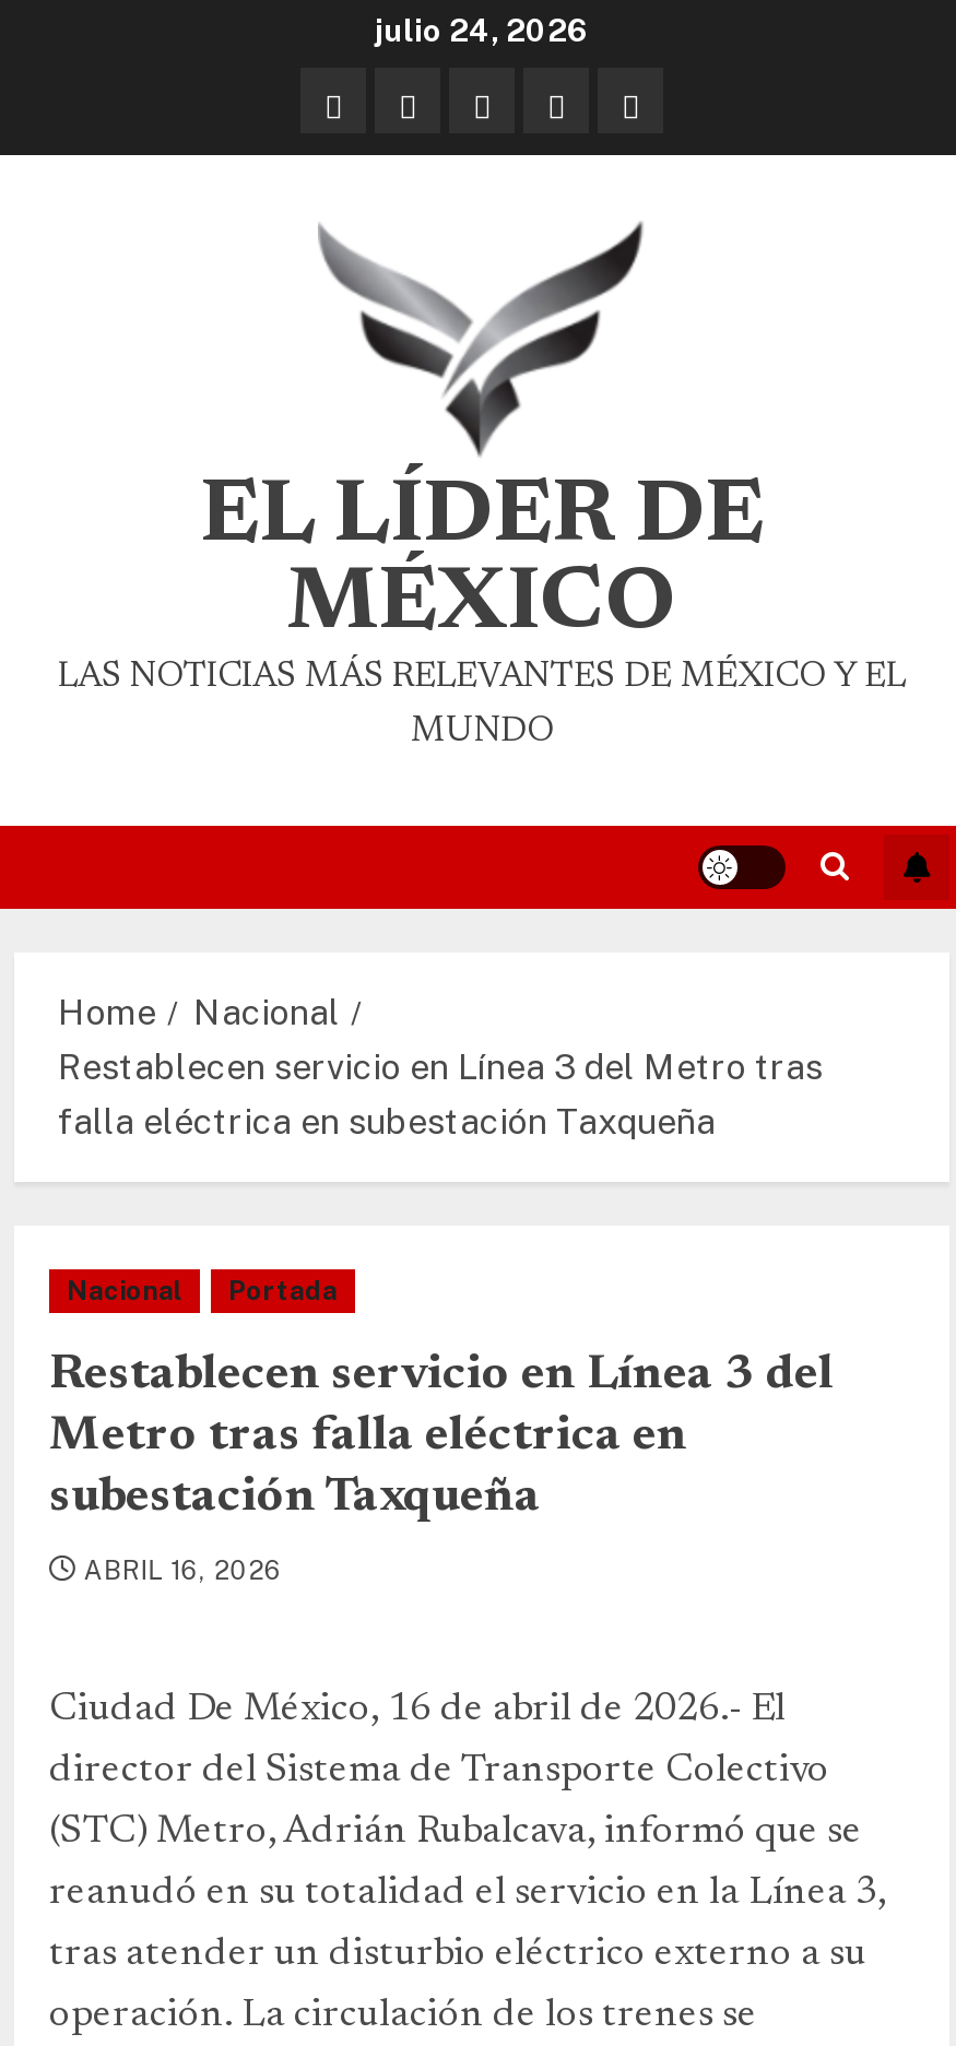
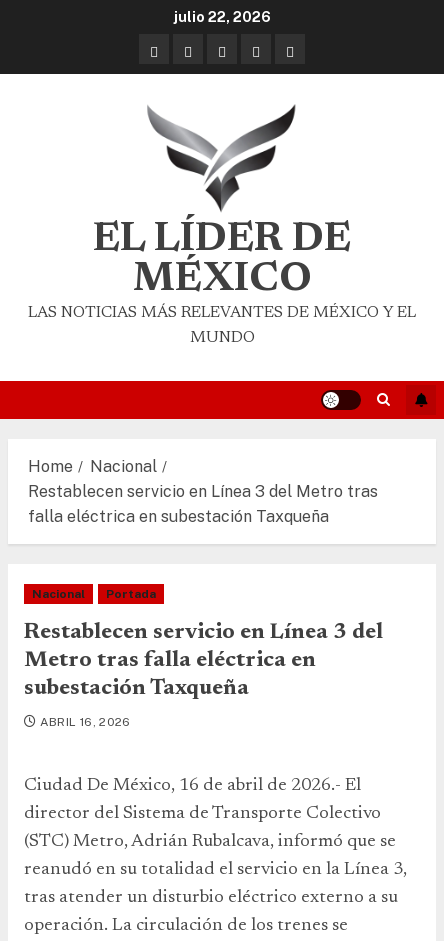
- julio 24, 2026
+ julio 22, 2026
